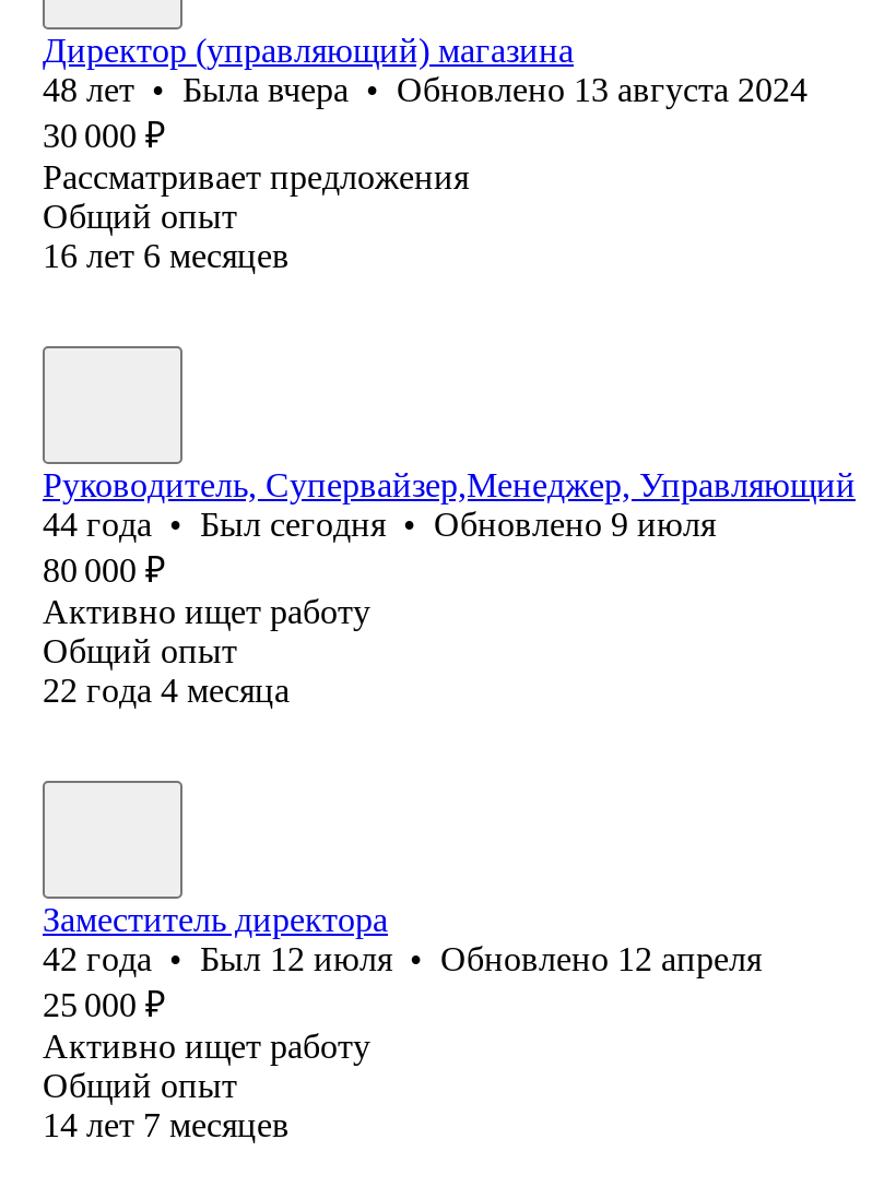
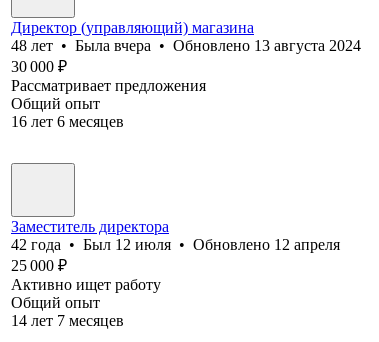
- Руководитель, Супервайзер,Менеджер, Управляющий
- 44 года • Был сегодня • Обновлено9 июля
- 80 000 ₽
- Активно ищет работу
- Общий опыт
- 22 года 4 месяца
